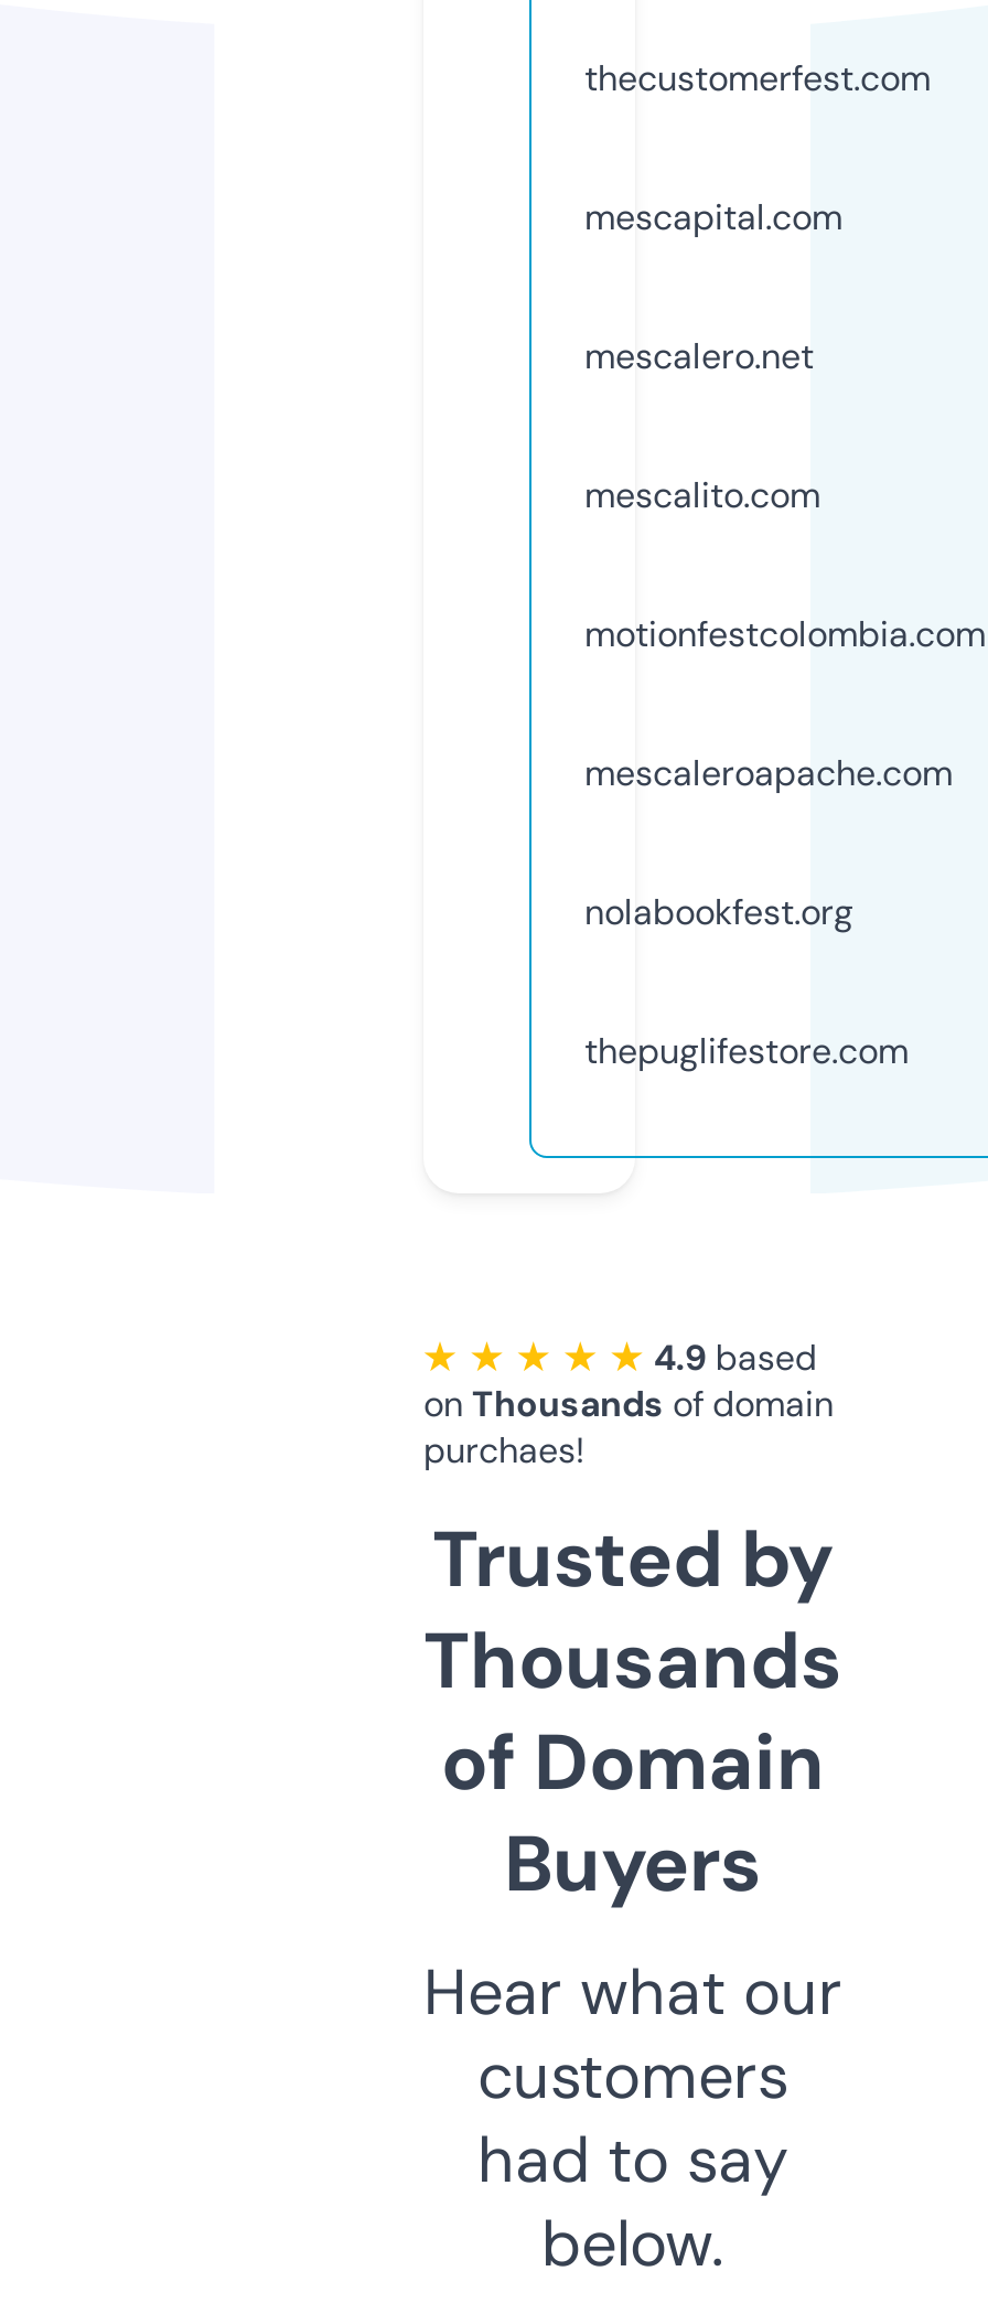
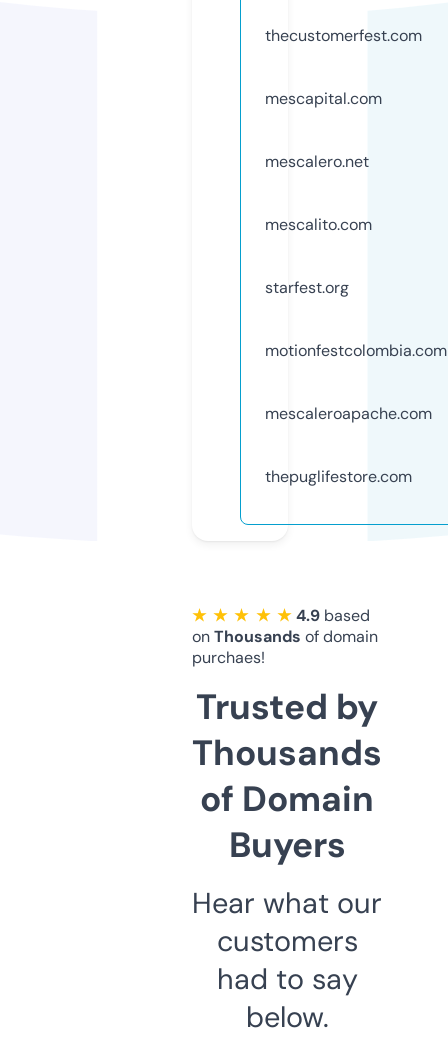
+ starfest.org

moved down: motionfestcolombia.com | mescaleroapache.com

- nolabookfest.org
